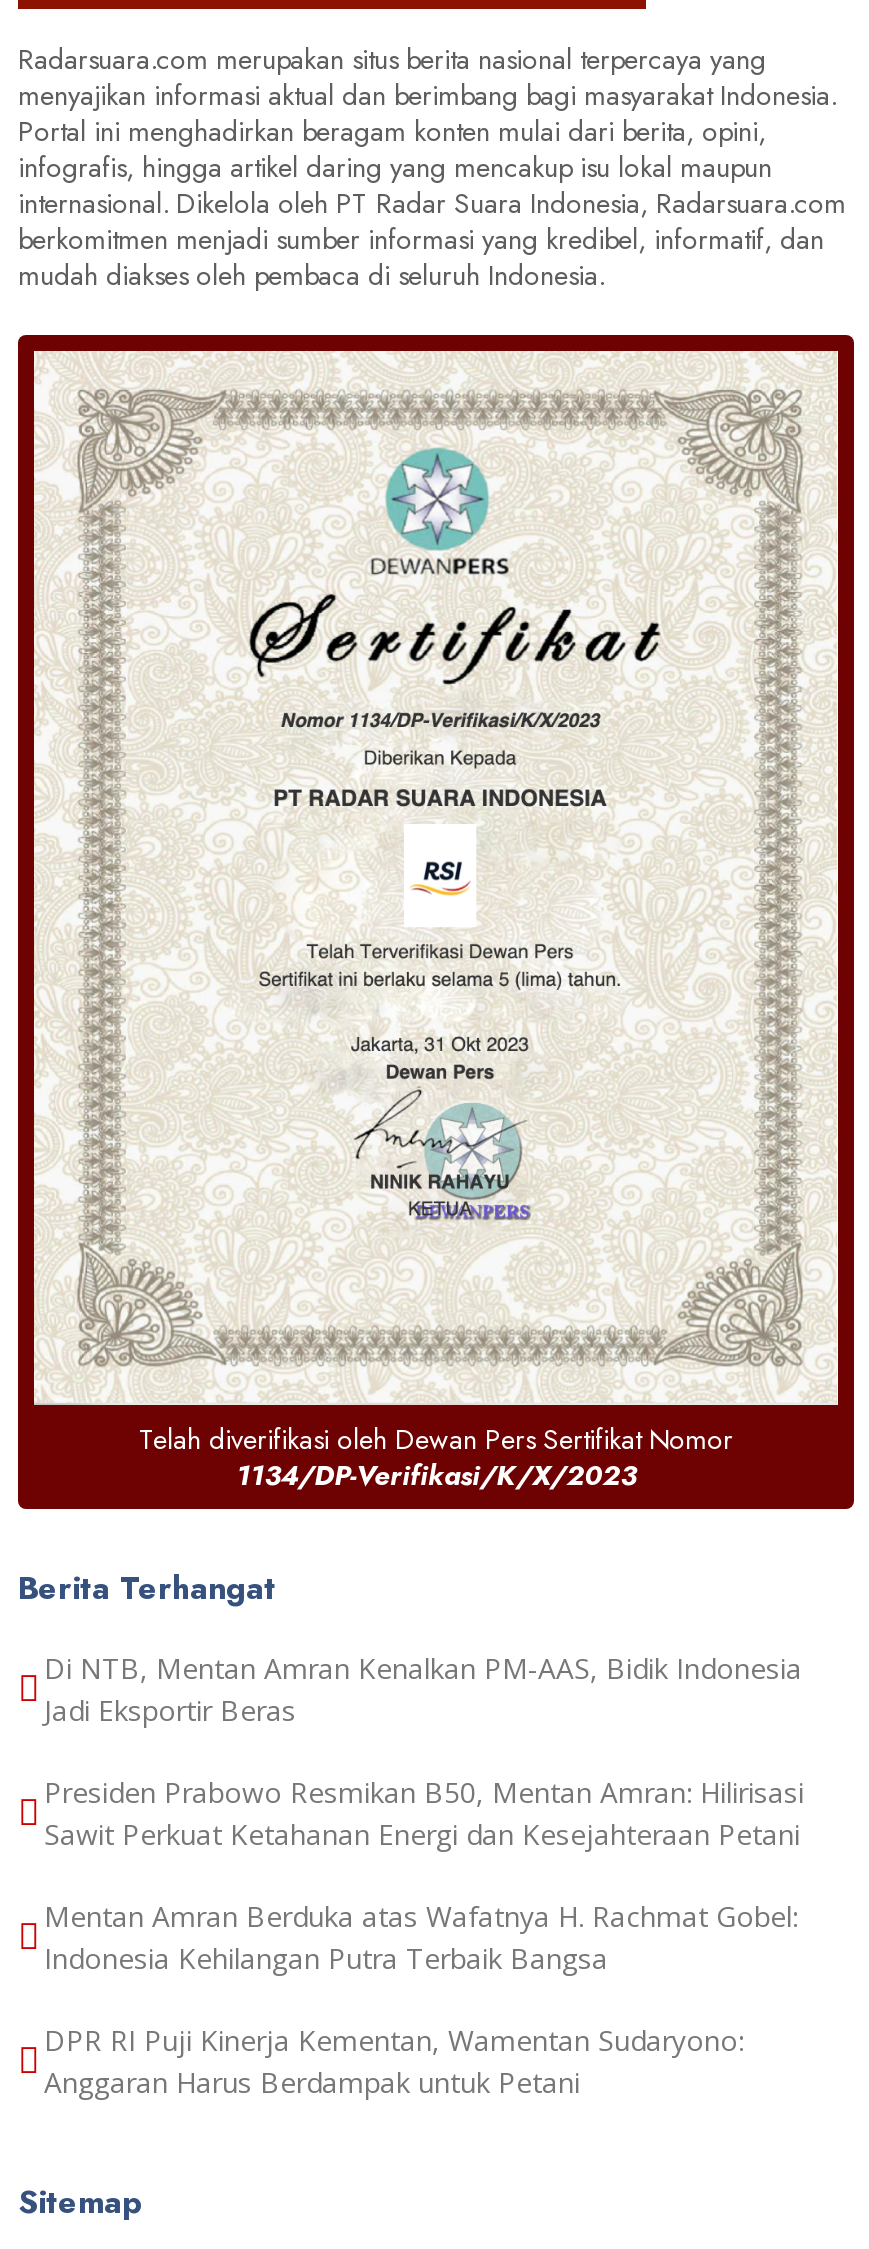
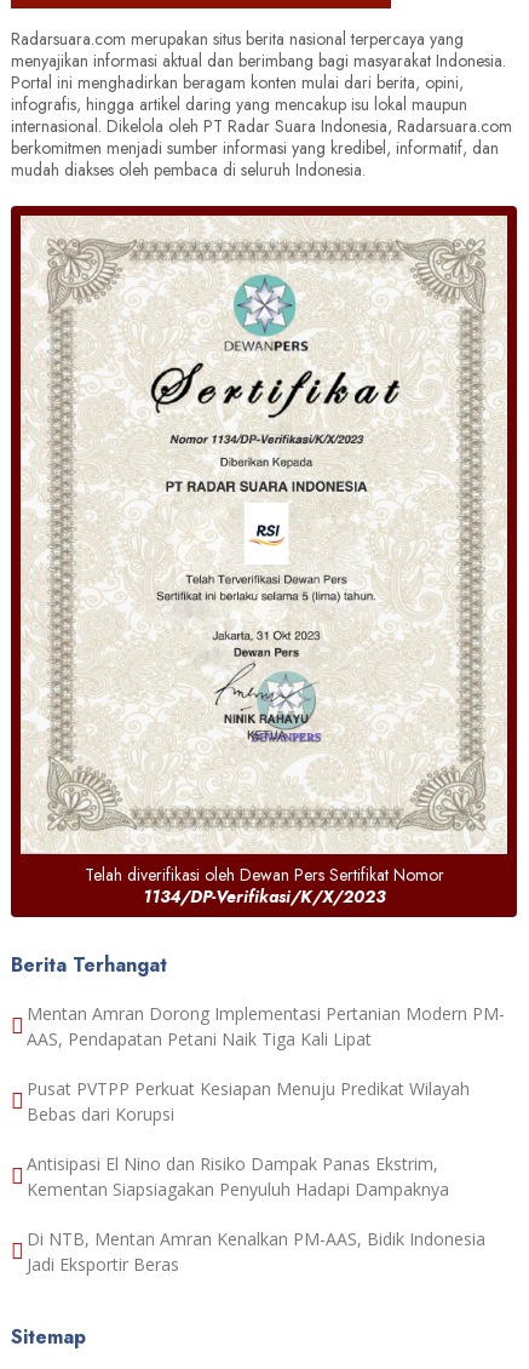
+ Mentan Amran Dorong Implementasi Pertanian Modern PM-
+ AAS, Pendapatan Petani Naik Tiga Kali Lipat
+ Pusat PVTPP Perkuat Kesiapan Menuju Predikat Wilayah
+ Bebas dari Korupsi
+ Antisipasi El Nino dan Risiko Dampak Panas Ekstrim,
+ Kementan Siapsiagakan Penyuluh Hadapi Dampaknya

moved down: Di NTB, Mentan Amran Kenalkan PM-AAS, Bidik Indonesia | Jadi Eksportir Beras

- Presiden Prabowo Resmikan B50, Mentan Amran: Hilirisasi
- Sawit Perkuat Ketahanan Energi dan Kesejahteraan Petani
- Mentan Amran Berduka atas Wafatnya H. Rachmat Gobel:
- Indonesia Kehilangan Putra Terbaik Bangsa
- DPR RI Puji Kinerja Kementan, Wamentan Sudaryono:
- Anggaran Harus Berdampak untuk Petani
